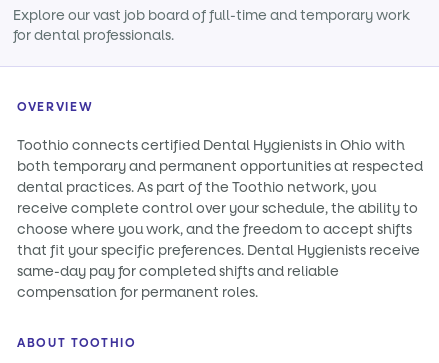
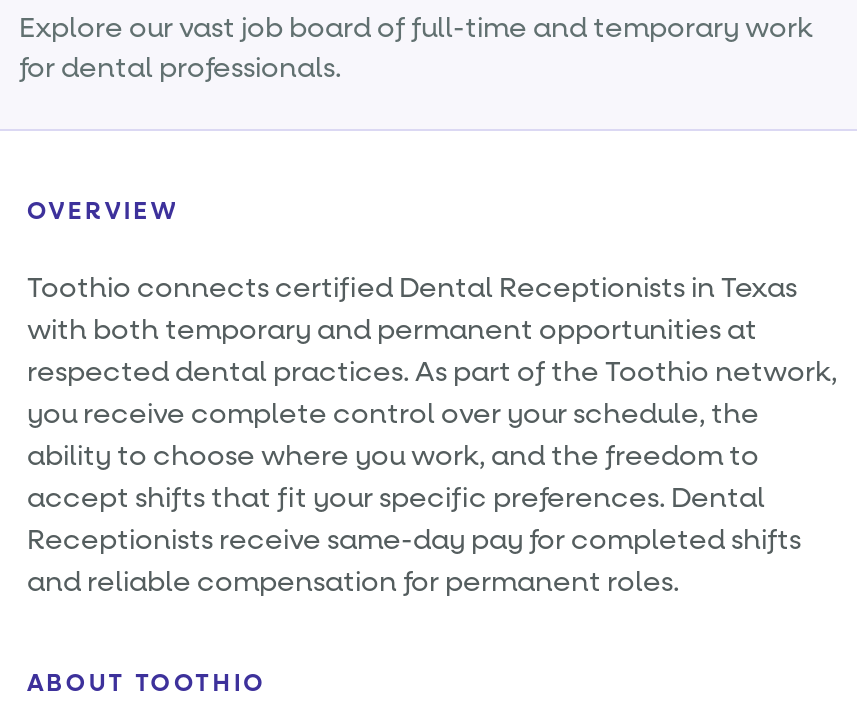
- Toothio connects certified Dental Hygienists in Ohio with
- both temporary and permanent opportunities at respected
- dental practices. As part of the Toothio network, you
- receive complete control over your schedule, the ability to
- choose where you work, and the freedom to accept shifts
- that fit your specific preferences. Dental Hygienists receive
- same-day pay for completed shifts and reliable
- compensation for permanent roles.
+ Toothio connects certified Dental Receptionists in Texas
+ with both temporary and permanent opportunities at
+ respected dental practices. As part of the Toothio network,
+ you receive complete control over your schedule, the
+ ability to choose where you work, and the freedom to
+ accept shifts that fit your specific preferences. Dental
+ Receptionists receive same-day pay for completed shifts
+ and reliable compensation for permanent roles.
